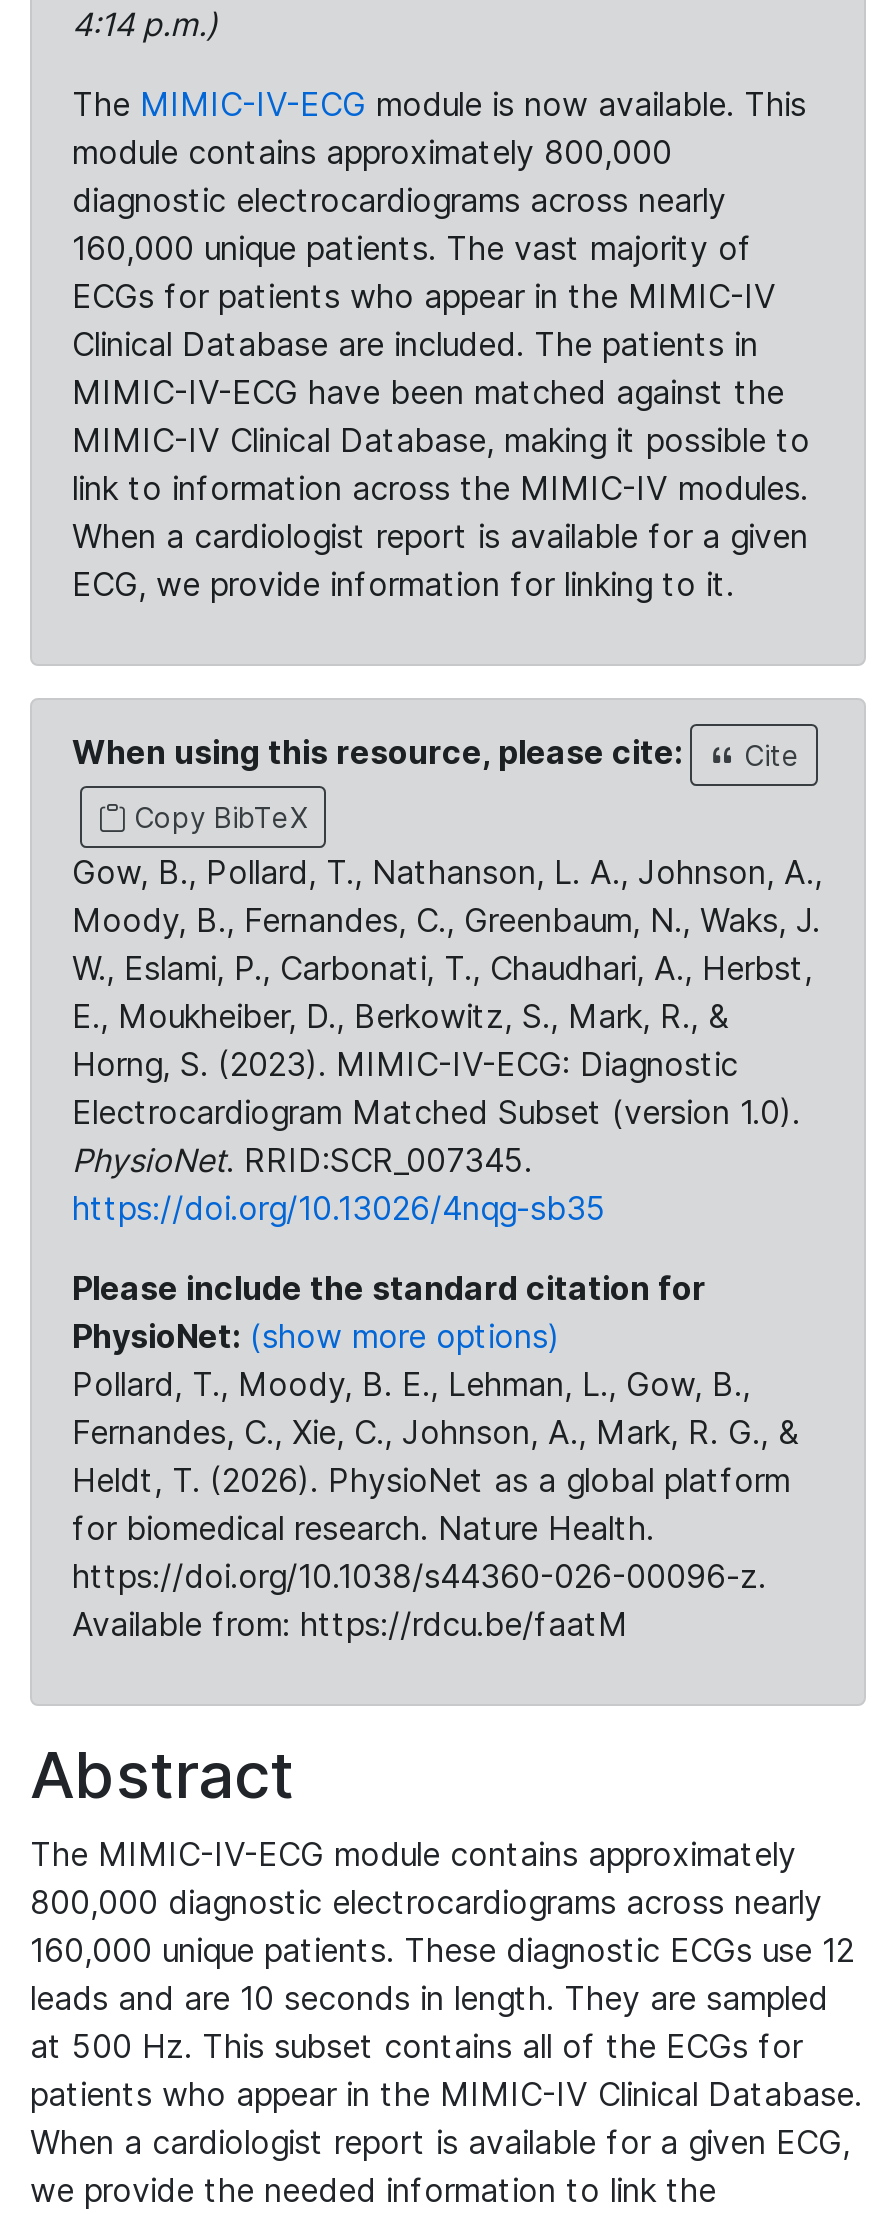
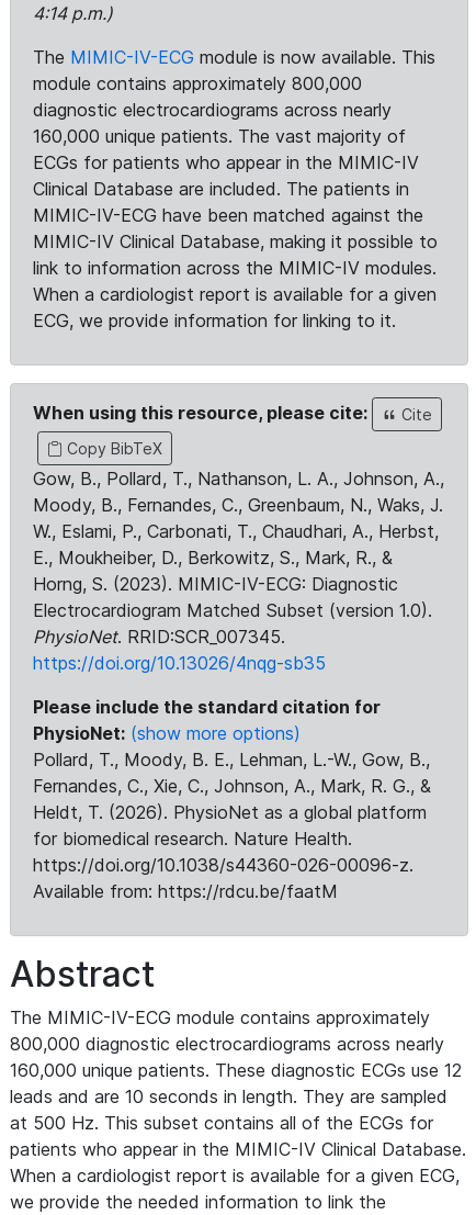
- Pollard, T., Moody, B. E., Lehman, L., Gow, B.,
+ Pollard, T., Moody, B. E., Lehman, L.-W., Gow, B.,
